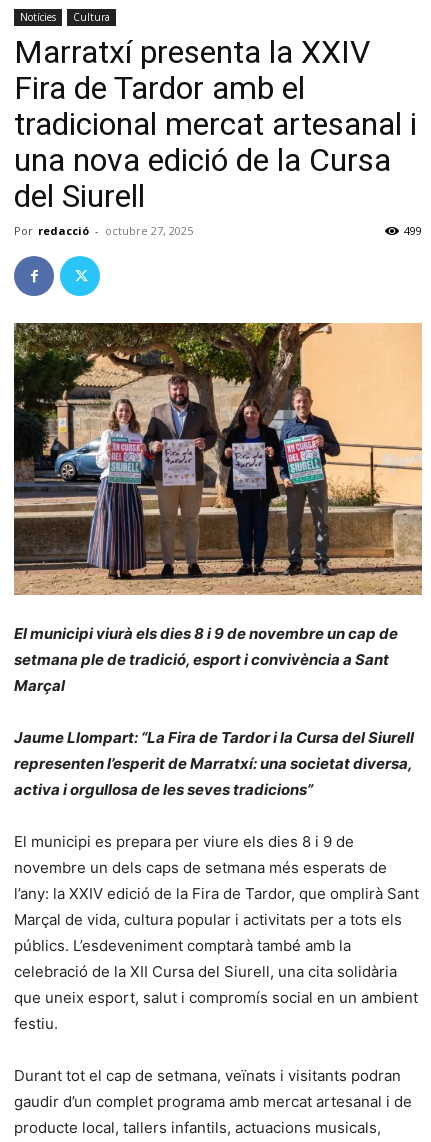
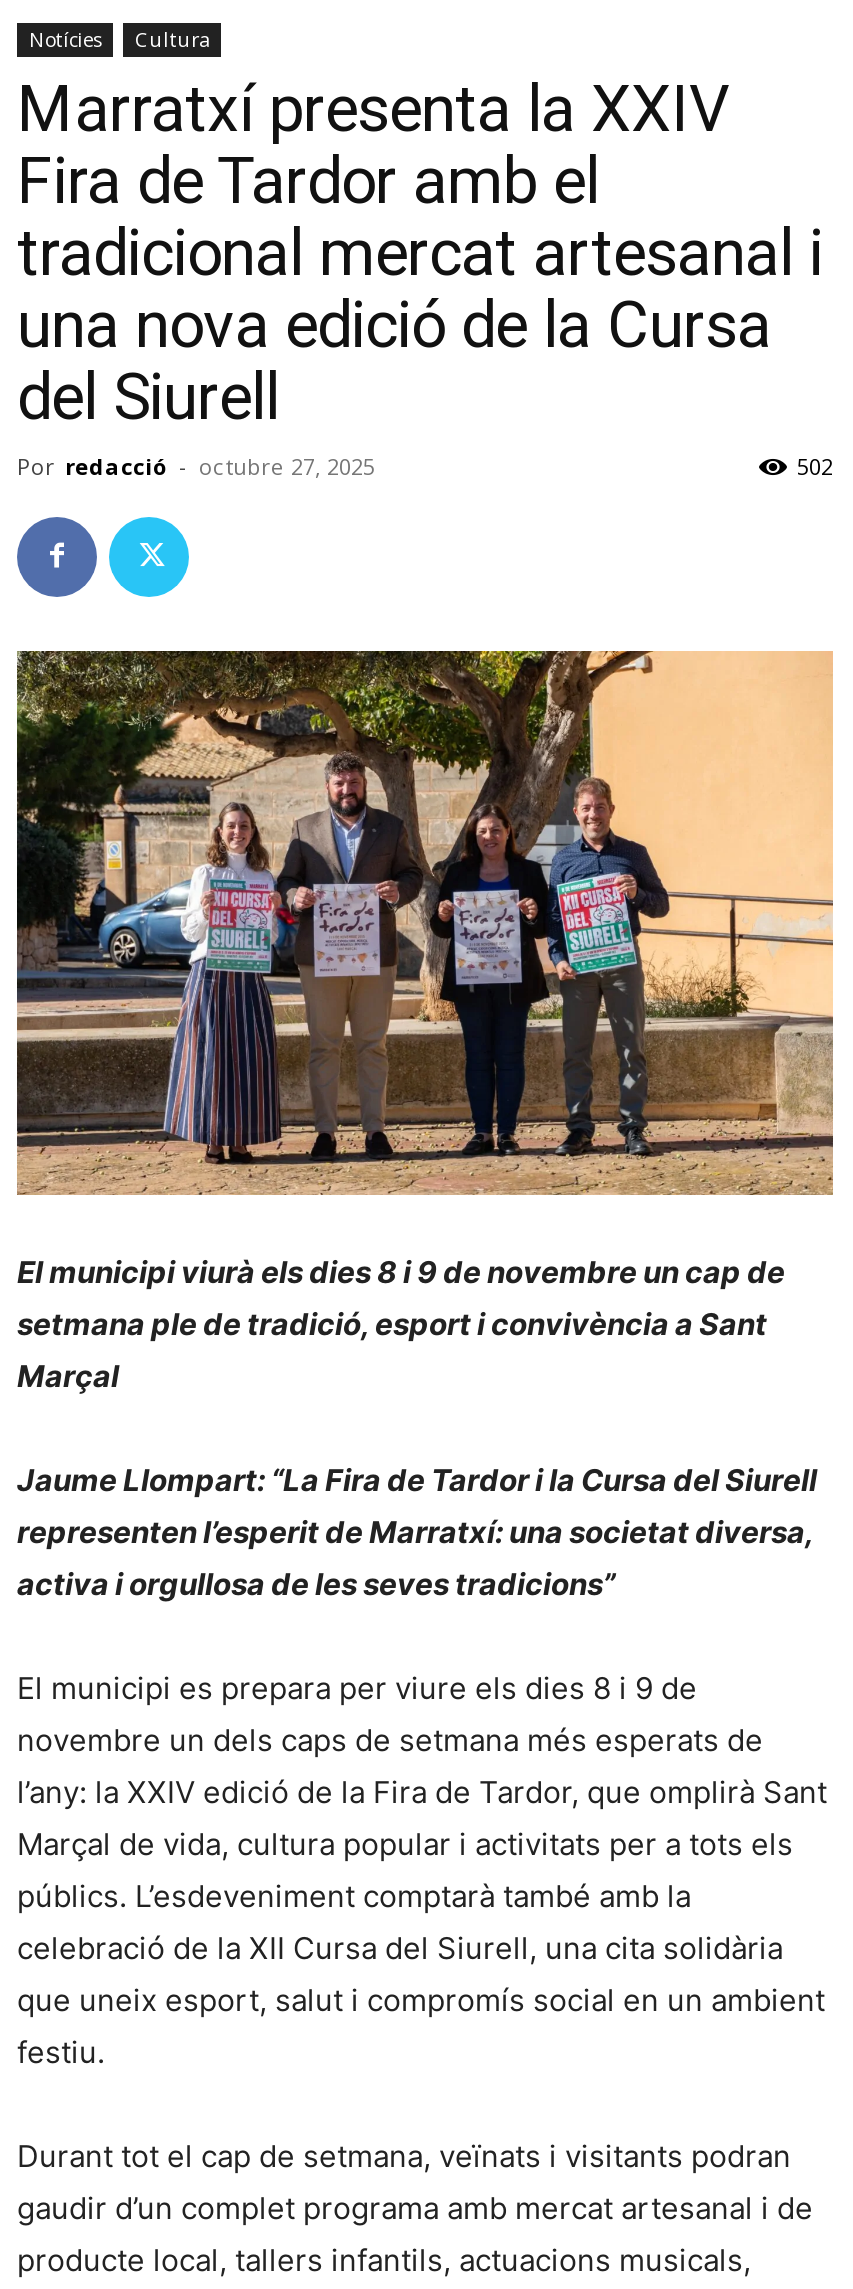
- 499
+ 502
